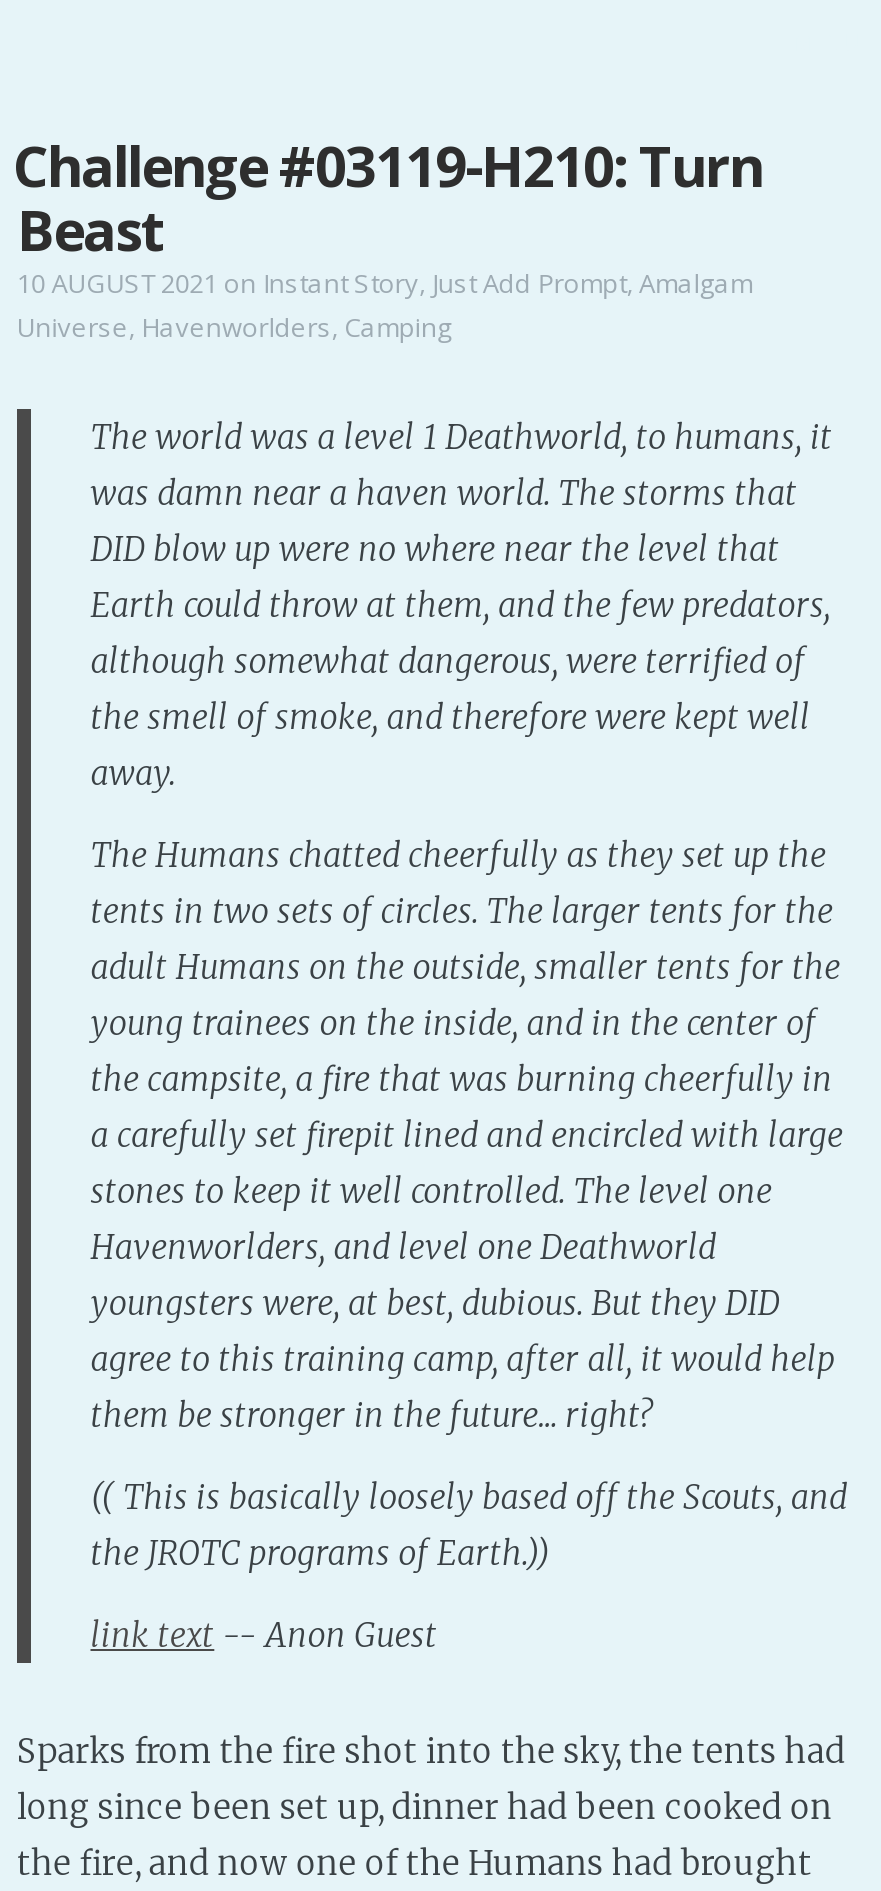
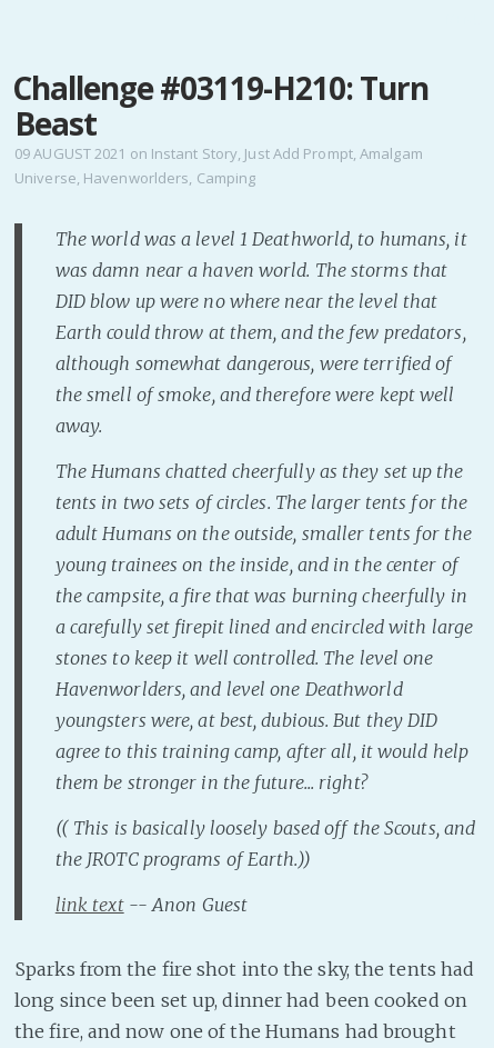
- 10 AUGUST 2021 on Instant Story, Just Add Prompt, Amalgam
+ 09 AUGUST 2021 on Instant Story, Just Add Prompt, Amalgam
